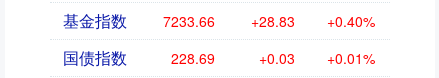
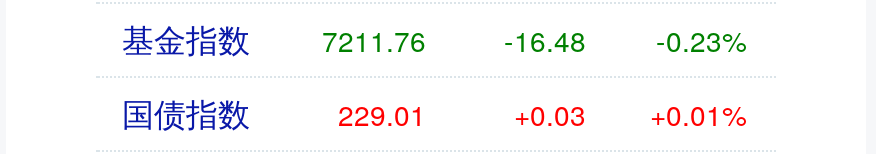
- 7233.66
+ 7211.76

- +28.83
+ -16.48

- +0.40%
+ -0.23%

- 228.69
+ 229.01
